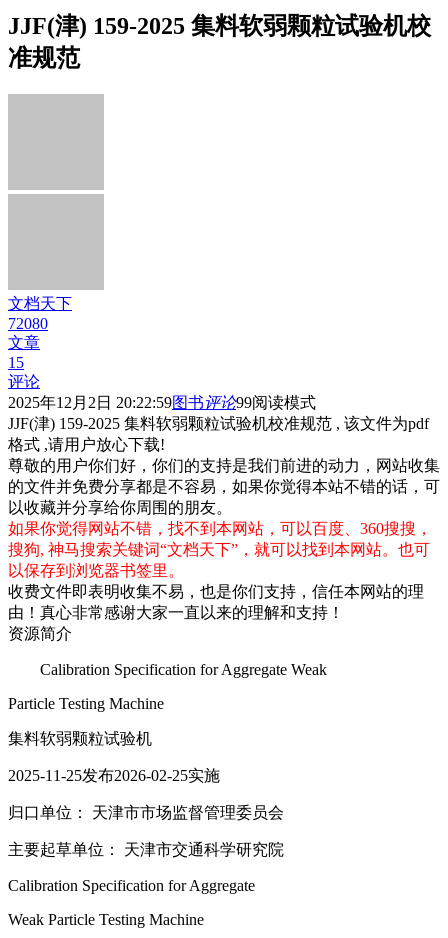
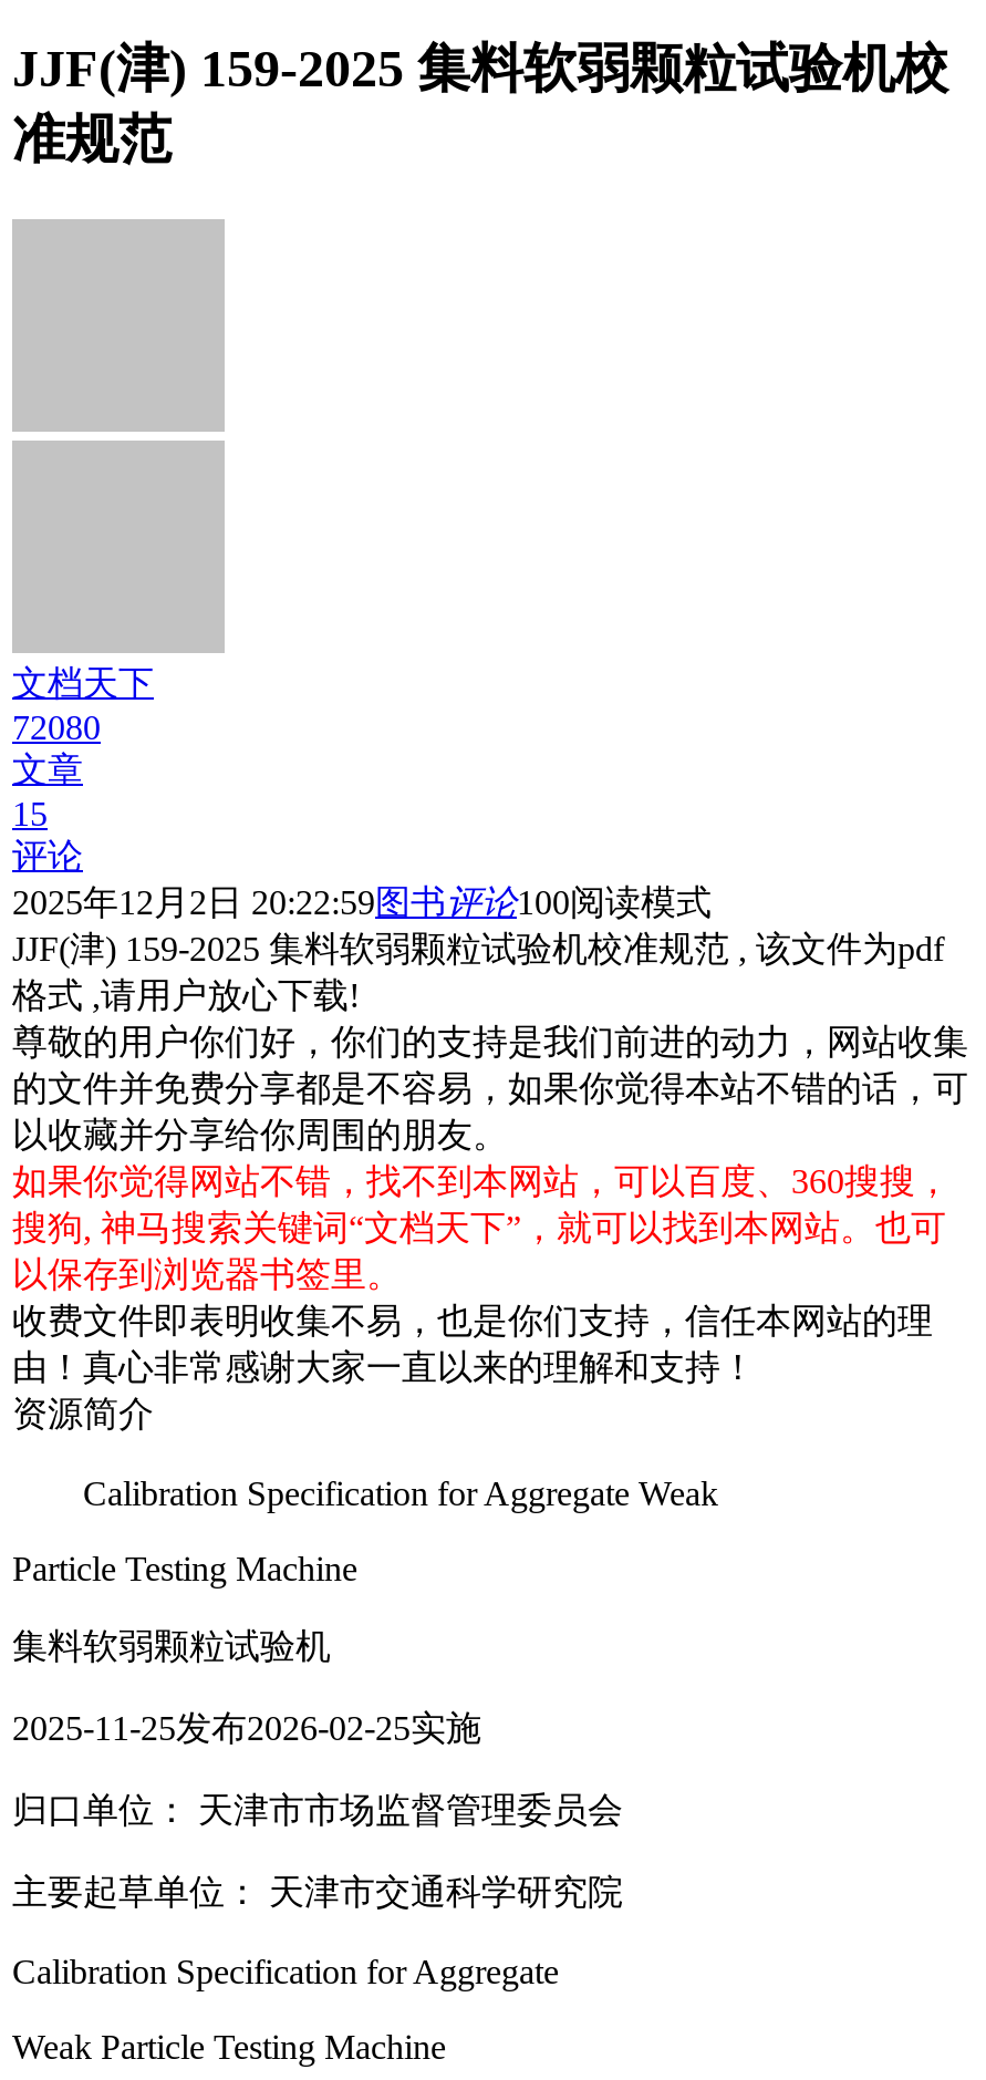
- 2025年12月2日 20:22:59图书评论99阅读模式
+ 2025年12月2日 20:22:59图书评论100阅读模式
